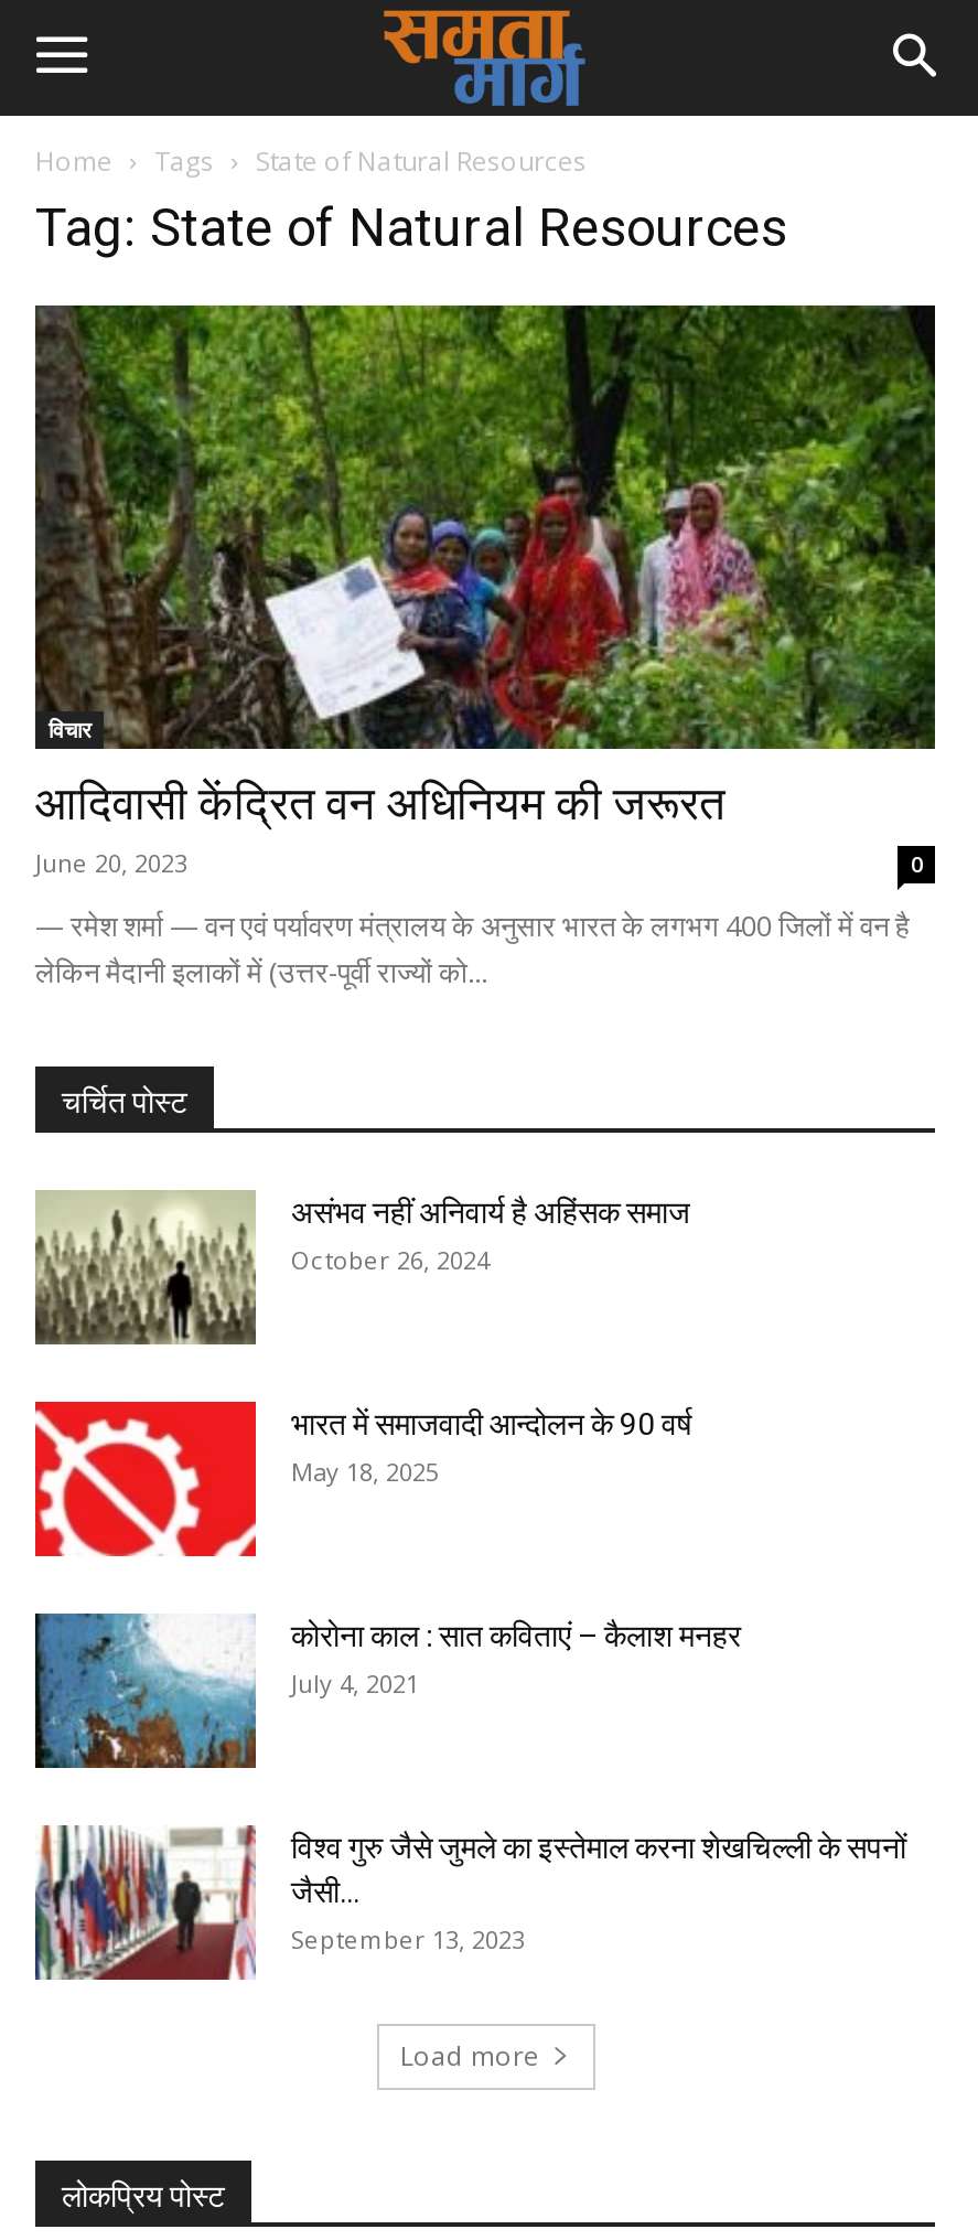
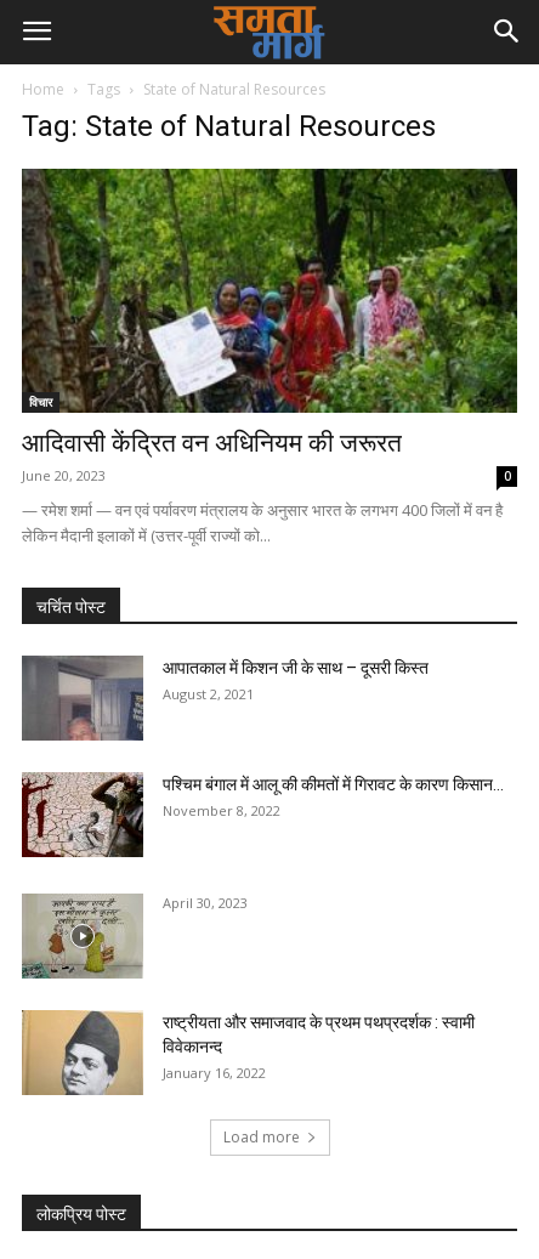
- [image]
- असंभव नहीं अनिवार्य है अहिंसक समाज
- October 26, 2024
+ [image]
+ आपातकाल में किशन जी के साथ – दूसरी किस्त
+ August 2, 2021

- [image]
- भारत में समाजवादी आन्दोलन के 90 वर्ष
- May 18, 2025
+ [image]
+ पश्चिम बंगाल में आलू की कीमतों में गिरावट के कारण किसान...
+ November 8, 2022

- [image]
- कोरोना काल : सात कविताएं – कैलाश मनहर
- July 4, 2021
+ [image]
+ April 30, 2023

- [image]
- विश्व गुरु जैसे जुमले का इस्तेमाल करना शेखचिल्ली के सपनों
- जैसी...
- September 13, 2023
+ [image]
+ राष्ट्रीयता और समाजवाद के प्रथम पथप्रदर्शक : स्वामी
+ विवेकानन्द
+ January 16, 2022
